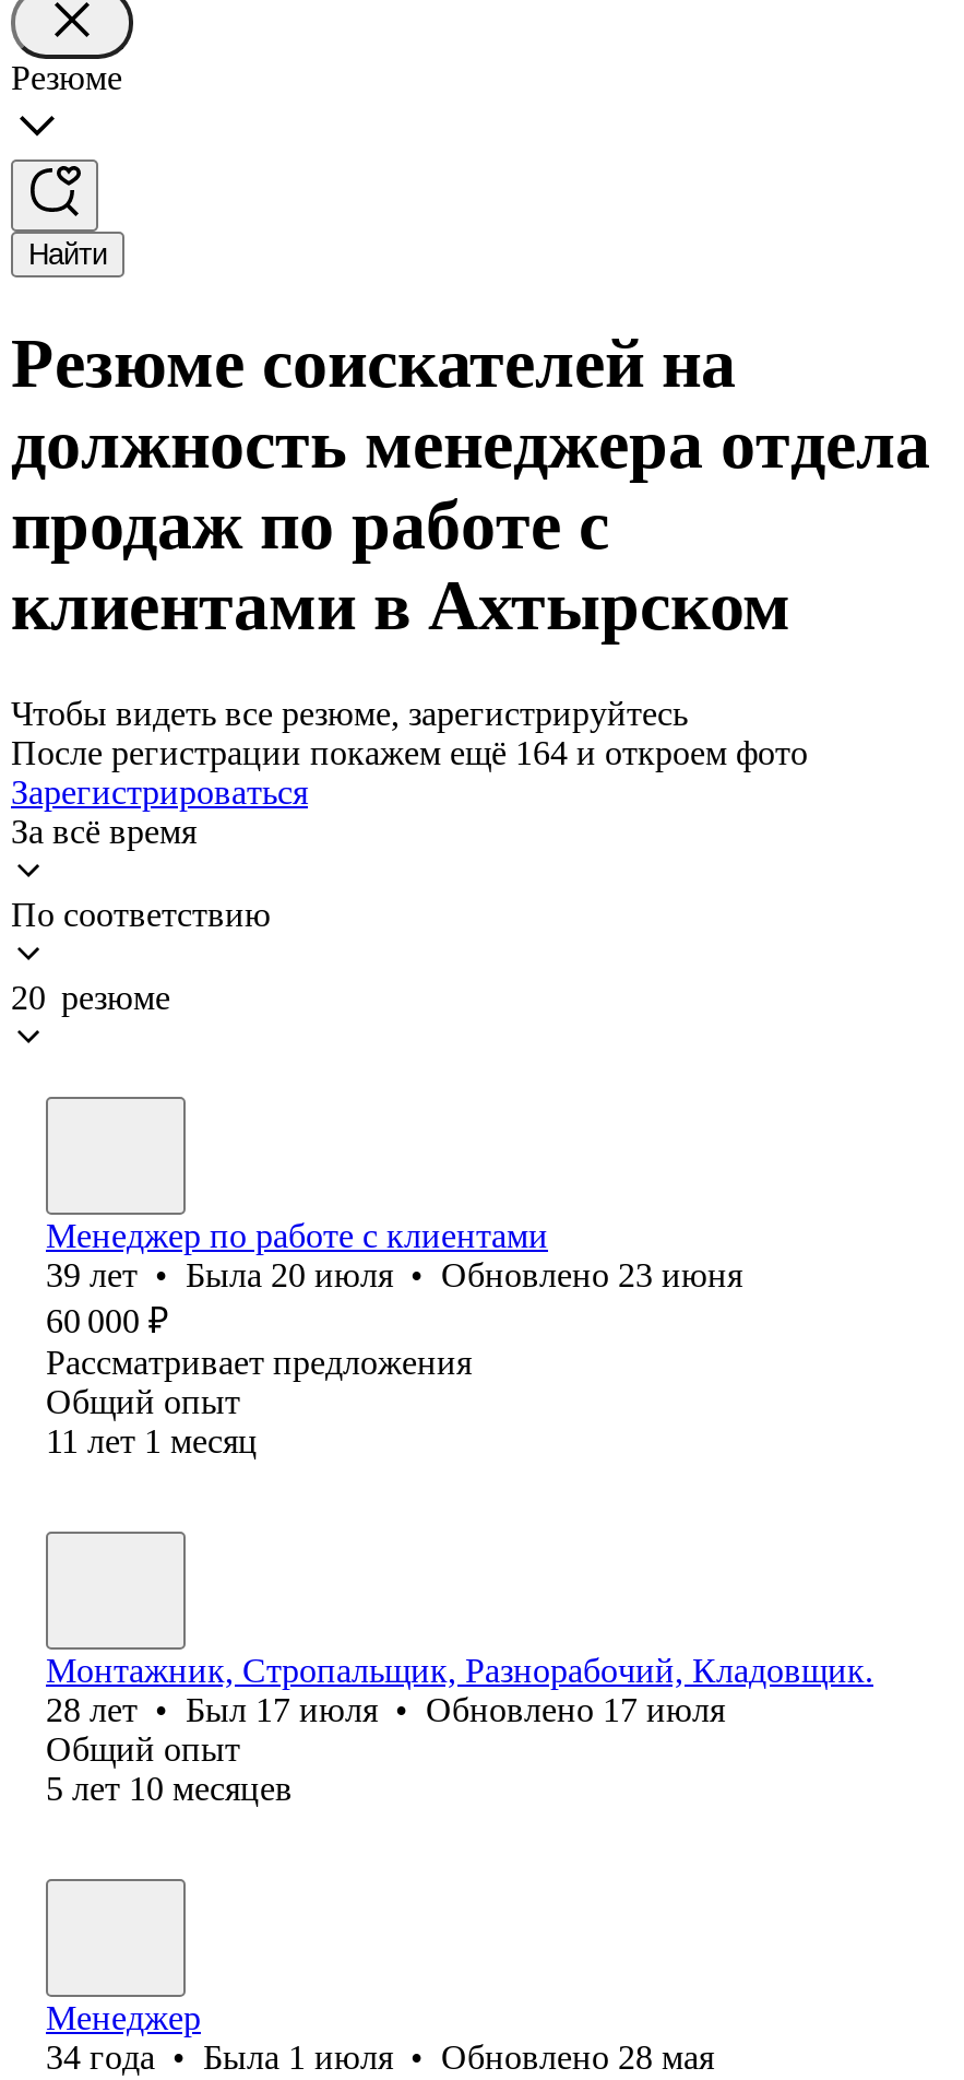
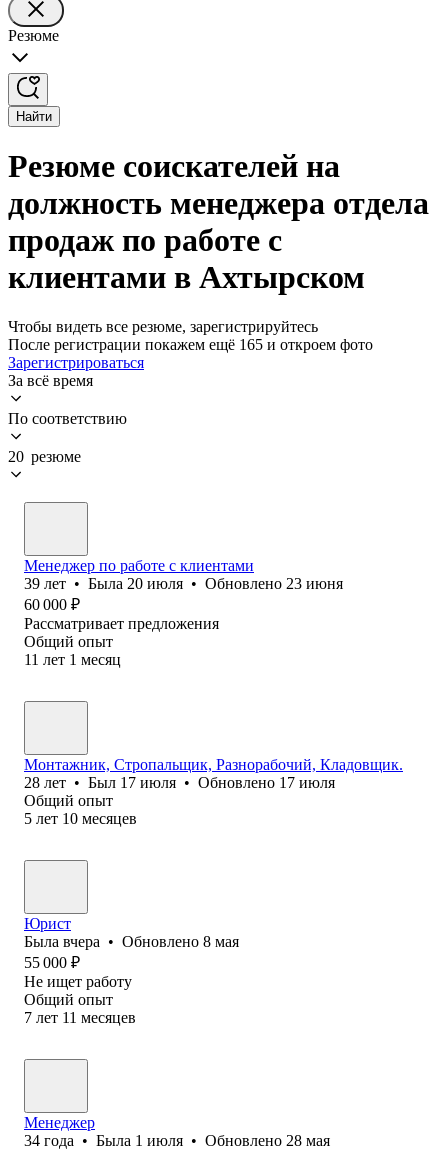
- После регистрации покажем ещё 164 и откроем фото
+ После регистрации покажем ещё 165 и откроем фото

+ Юрист
+ Была вчера • Обновлено 8 мая
+ 55 000 ₽
+ Не ищет работу
+ Общий опыт
+ 7 лет 11 месяцев
